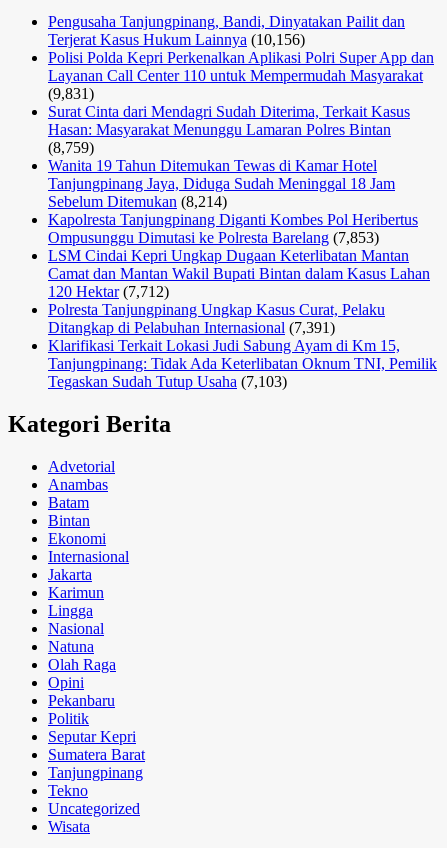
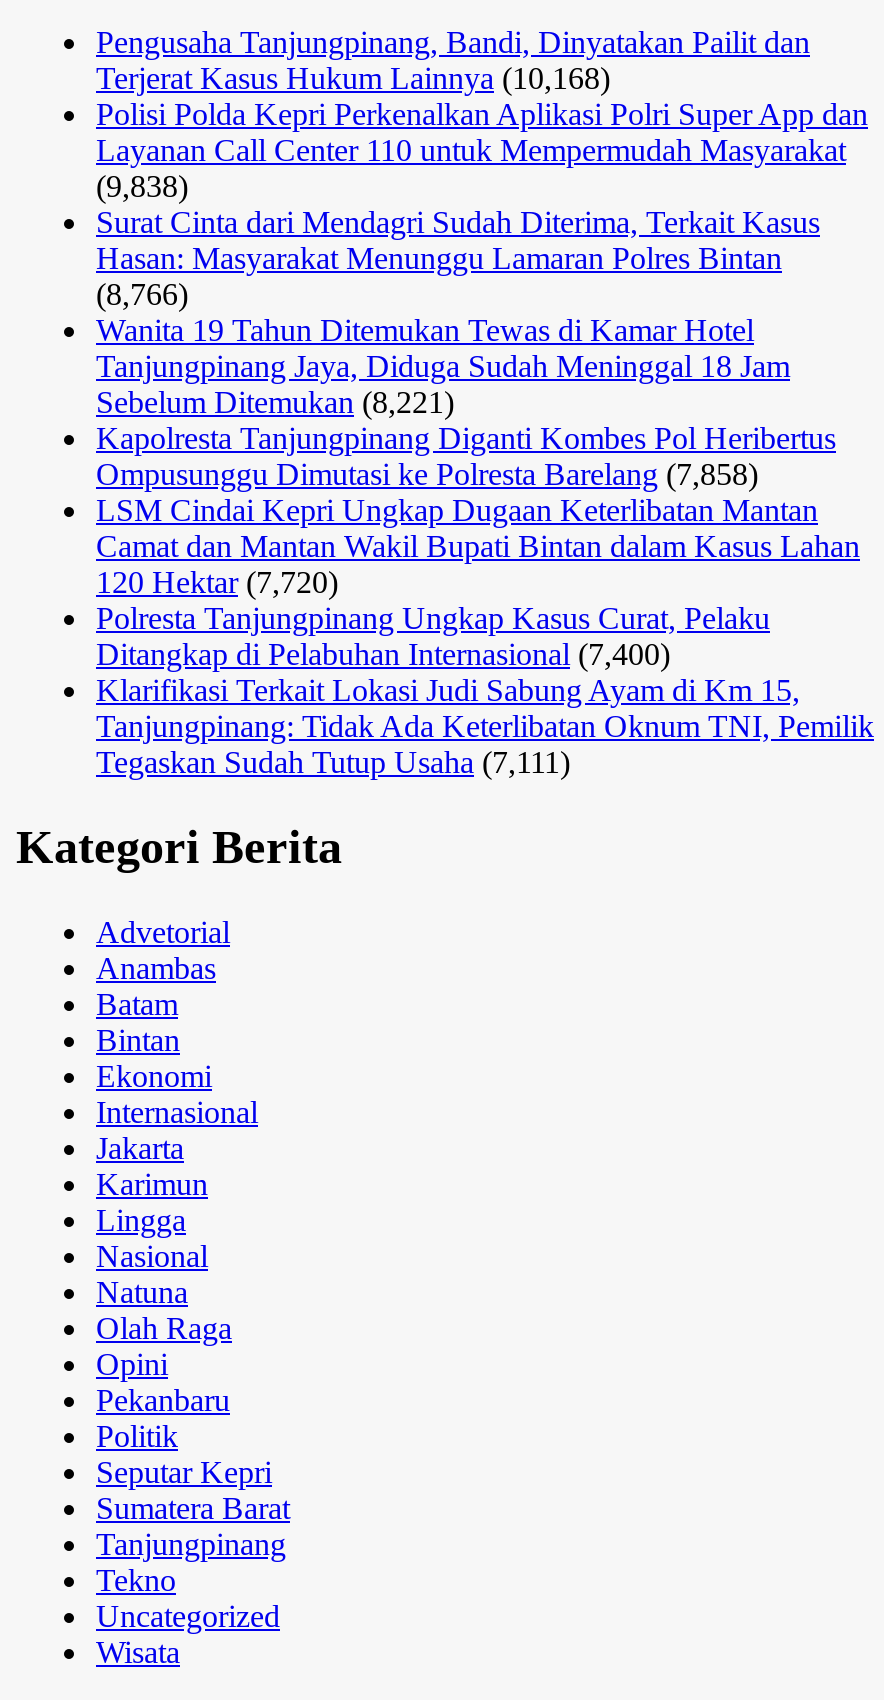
- Terjerat Kasus Hukum Lainnya (10,156)
+ Terjerat Kasus Hukum Lainnya (10,168)

- (9,831)
+ (9,838)

- (8,759)
+ (8,766)

- Sebelum Ditemukan (8,214)
+ Sebelum Ditemukan (8,221)

- Ompusunggu Dimutasi ke Polresta Barelang (7,853)
+ Ompusunggu Dimutasi ke Polresta Barelang (7,858)

- 120 Hektar (7,712)
+ 120 Hektar (7,720)

- Ditangkap di Pelabuhan Internasional (7,391)
+ Ditangkap di Pelabuhan Internasional (7,400)

- Tegaskan Sudah Tutup Usaha (7,103)
+ Tegaskan Sudah Tutup Usaha (7,111)
